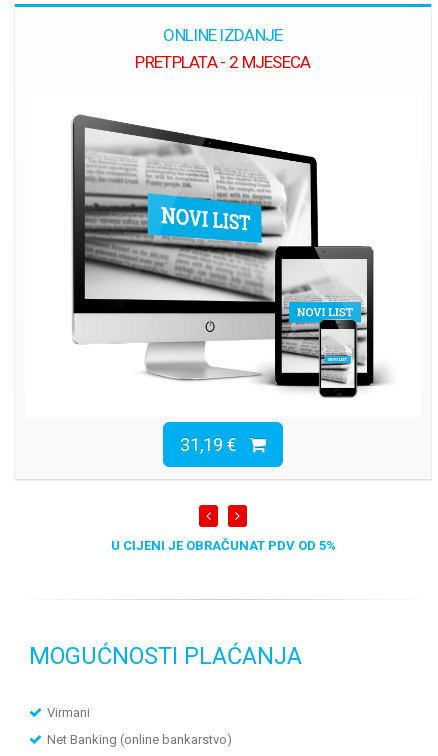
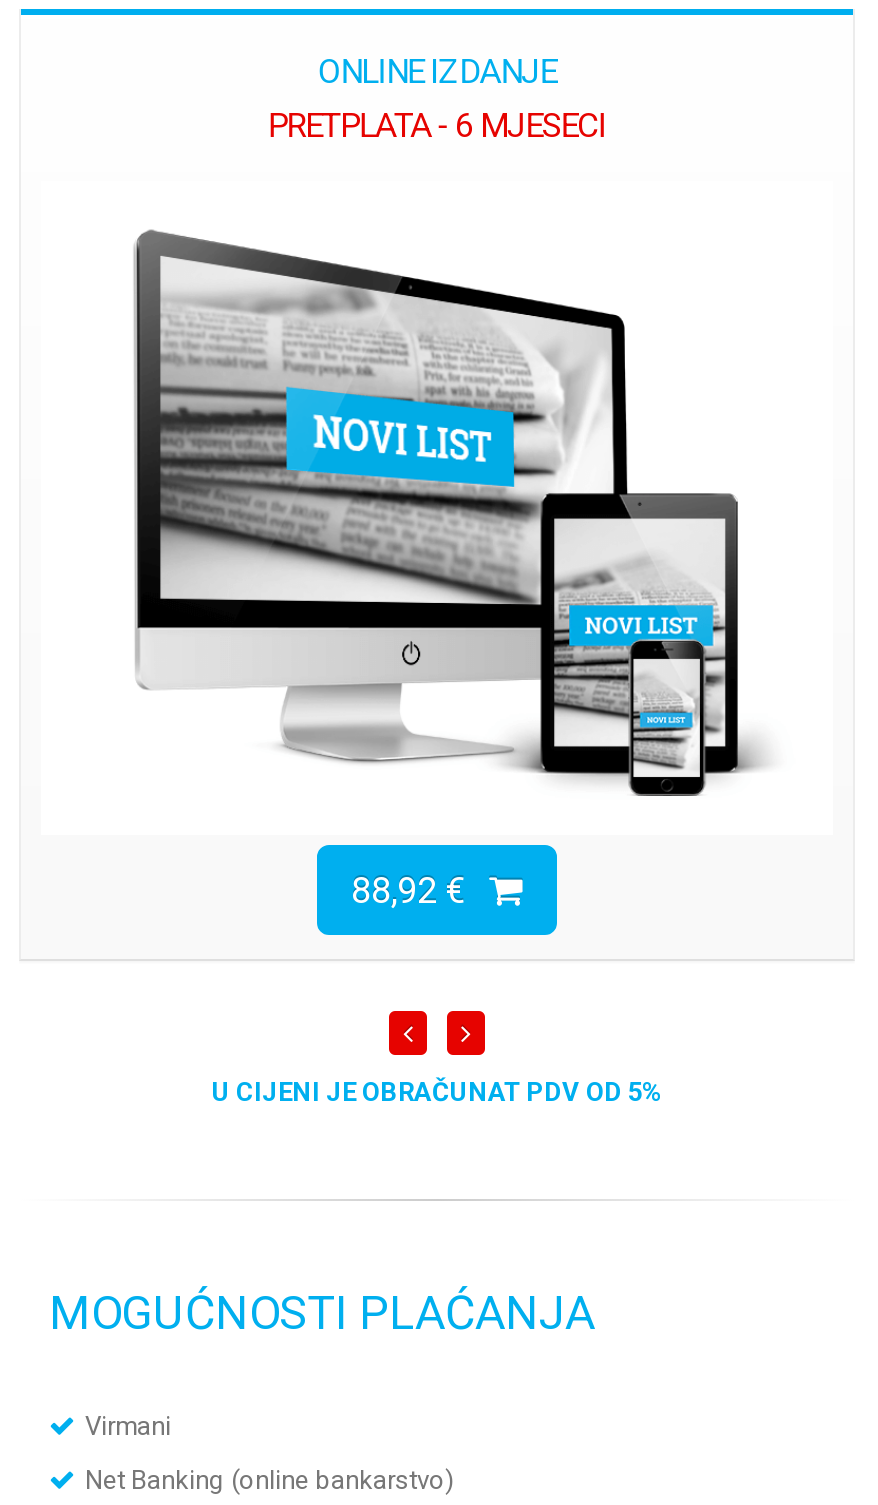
- PRETPLATA - 2 MJESECA
+ PRETPLATA - 6 MJESECI

- 31,19 €
+ 88,92 €
